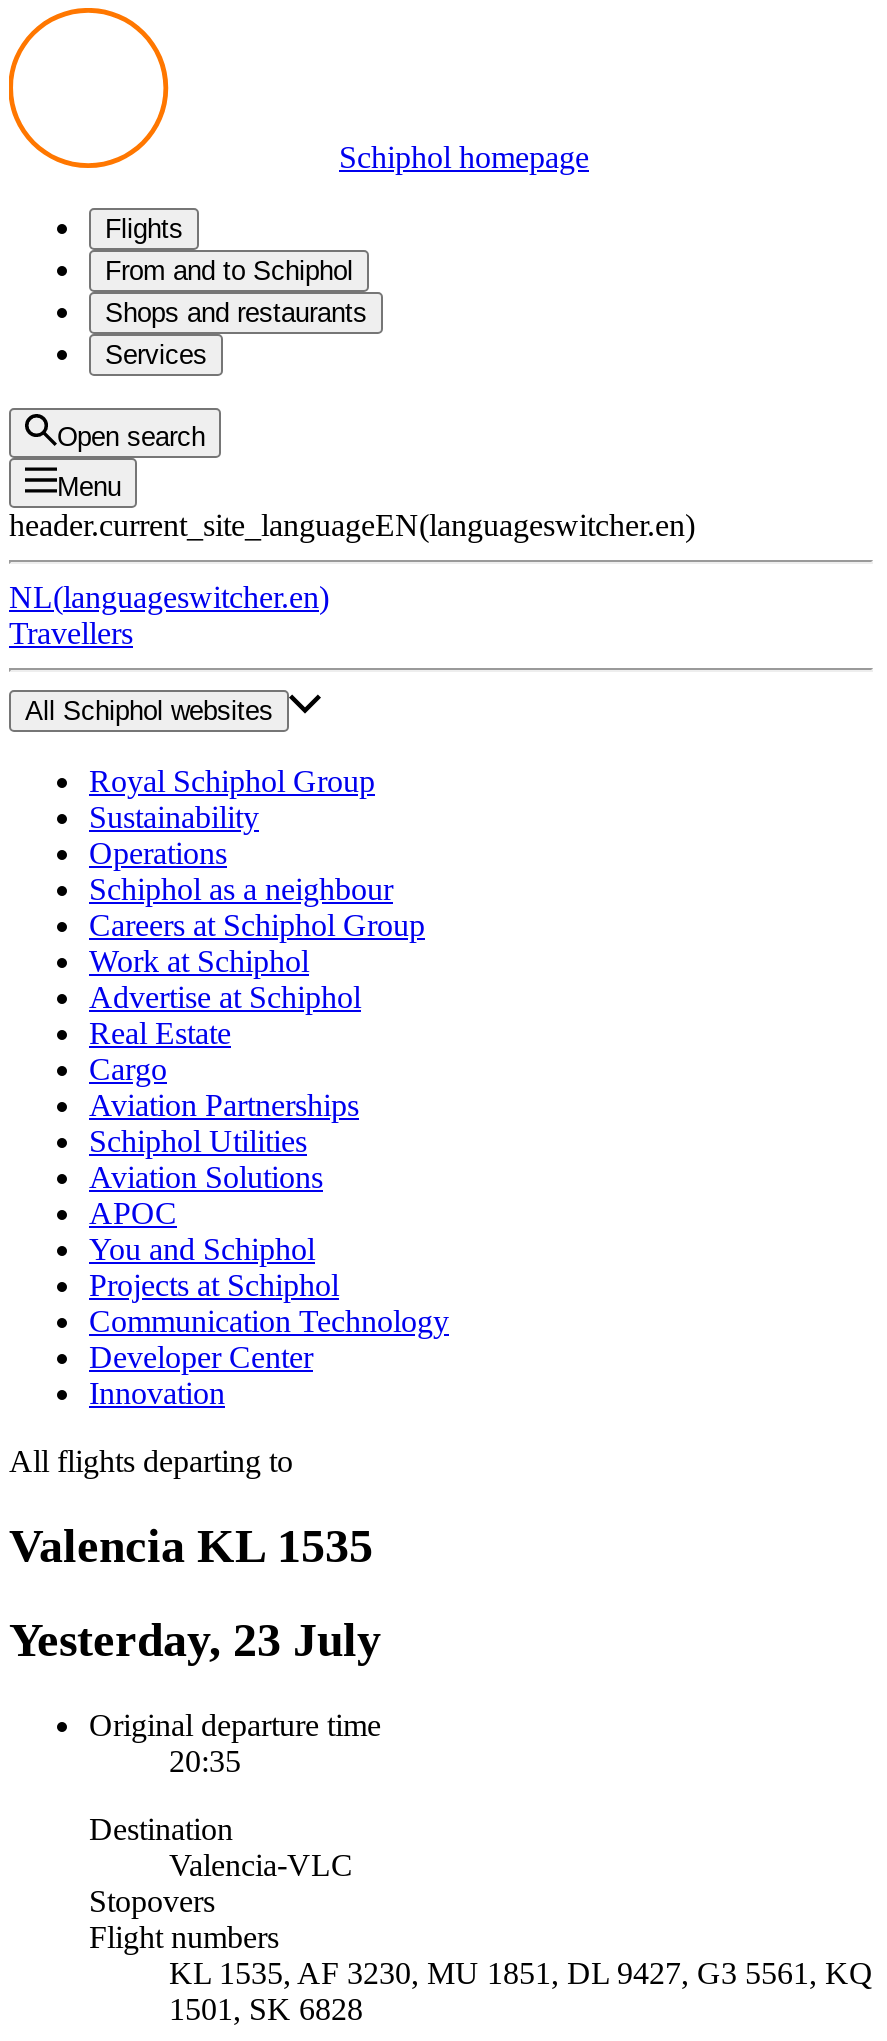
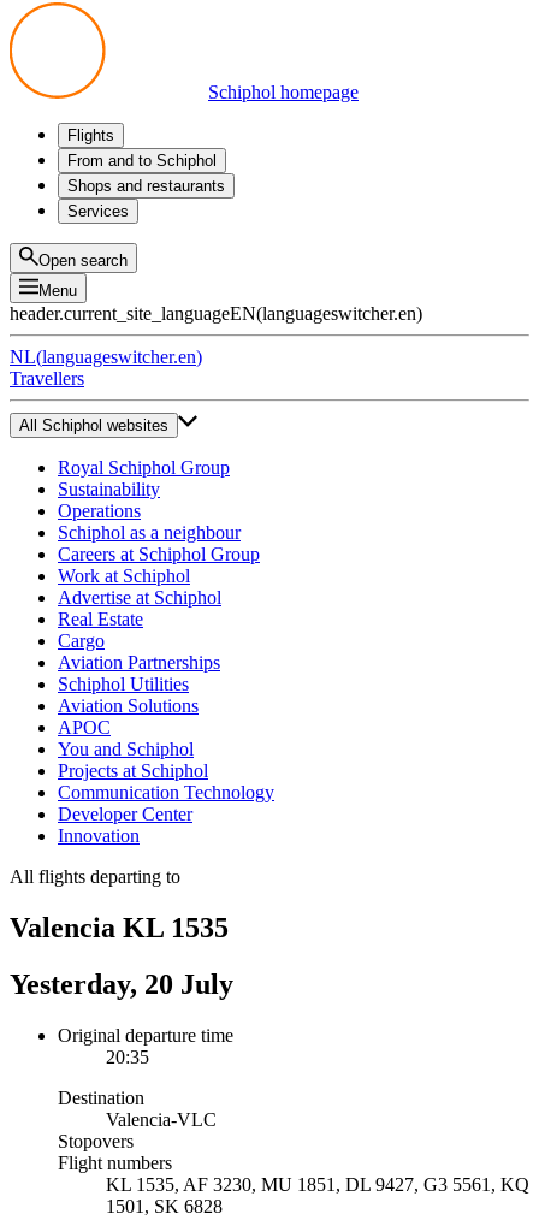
- Yesterday, 23 July
+ Yesterday, 20 July
